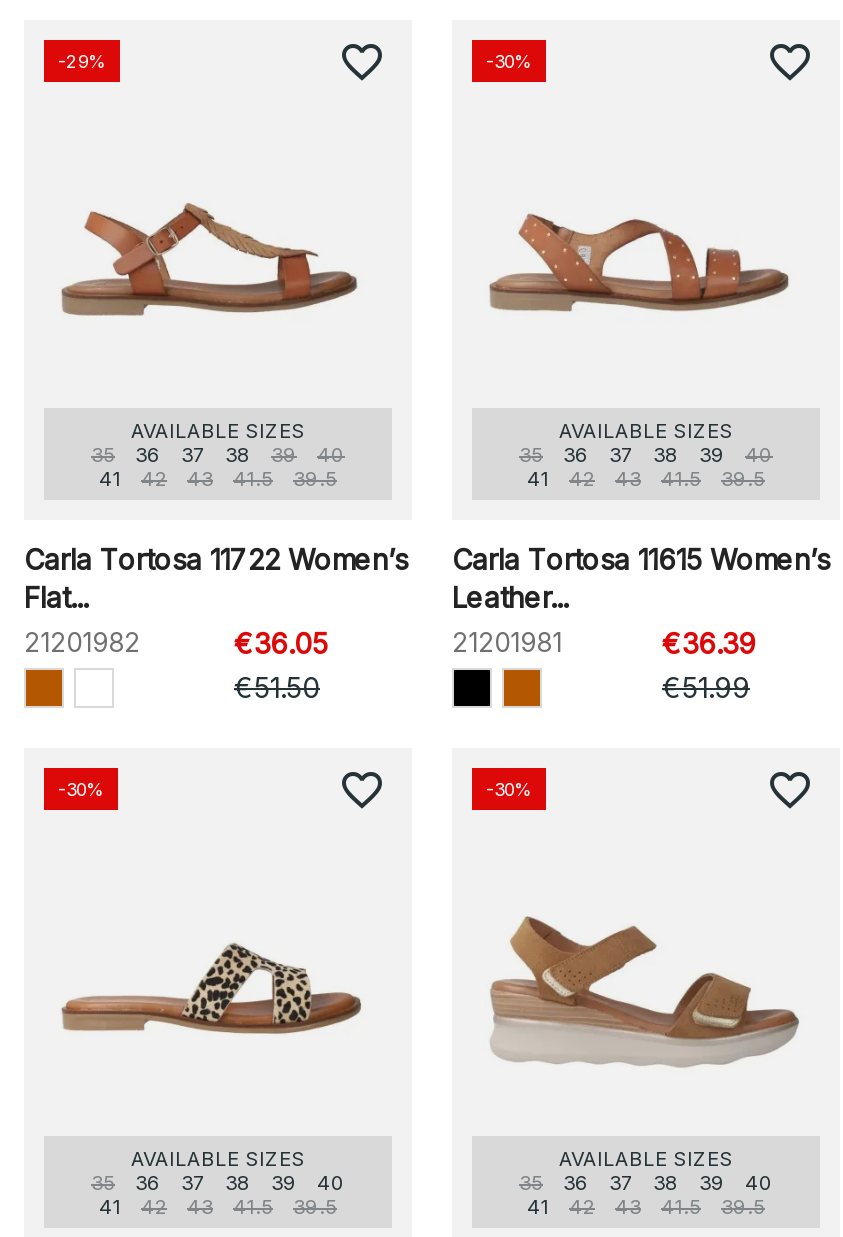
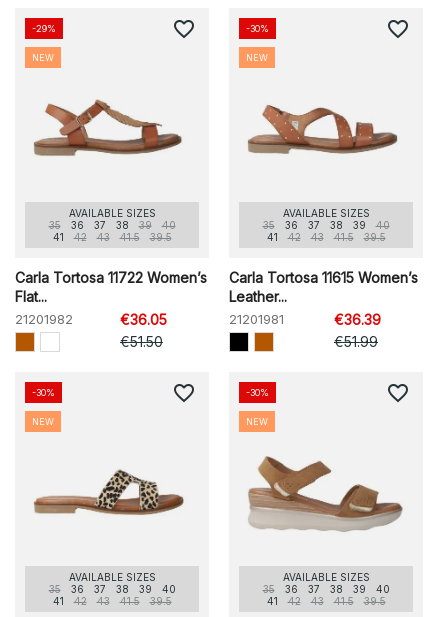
+ NEW

+ NEW

+ NEW

+ NEW
